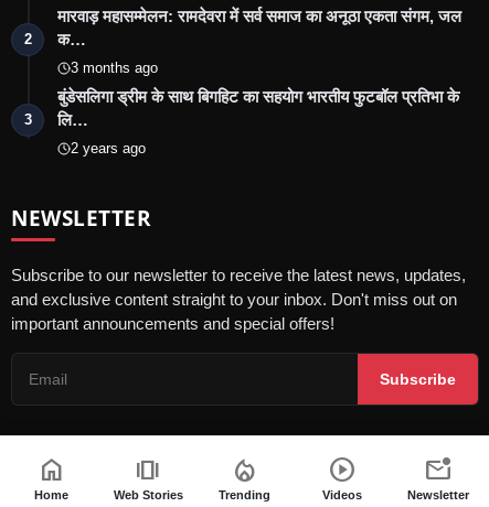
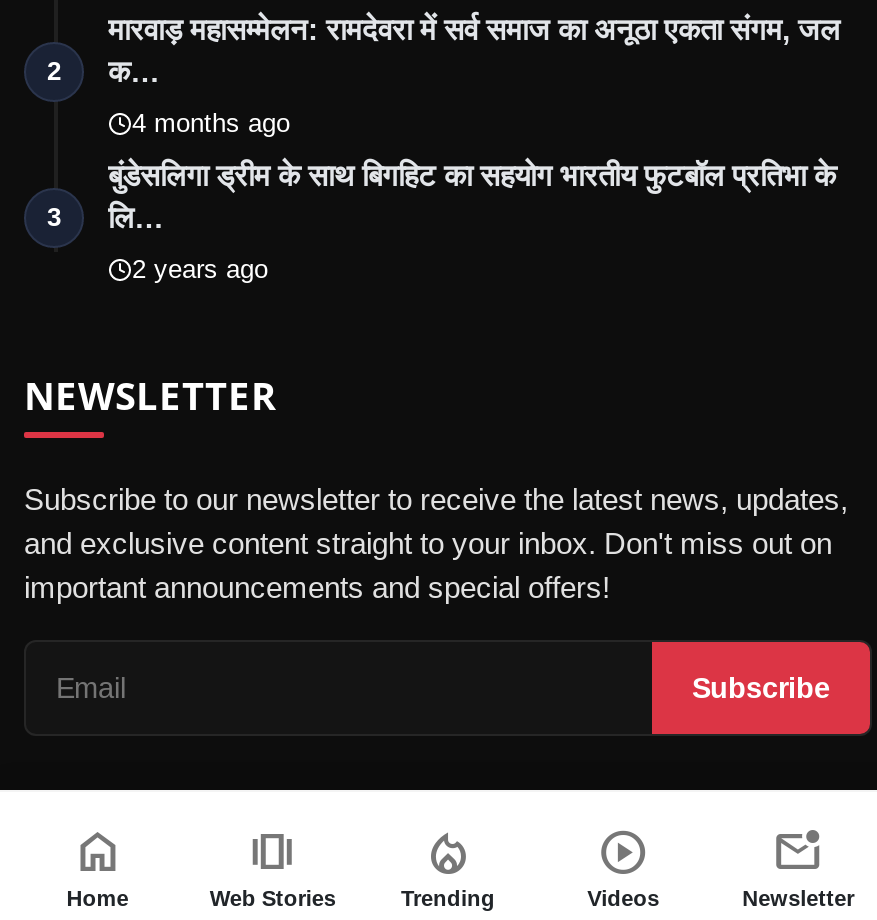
- 3 months ago
+ 4 months ago
